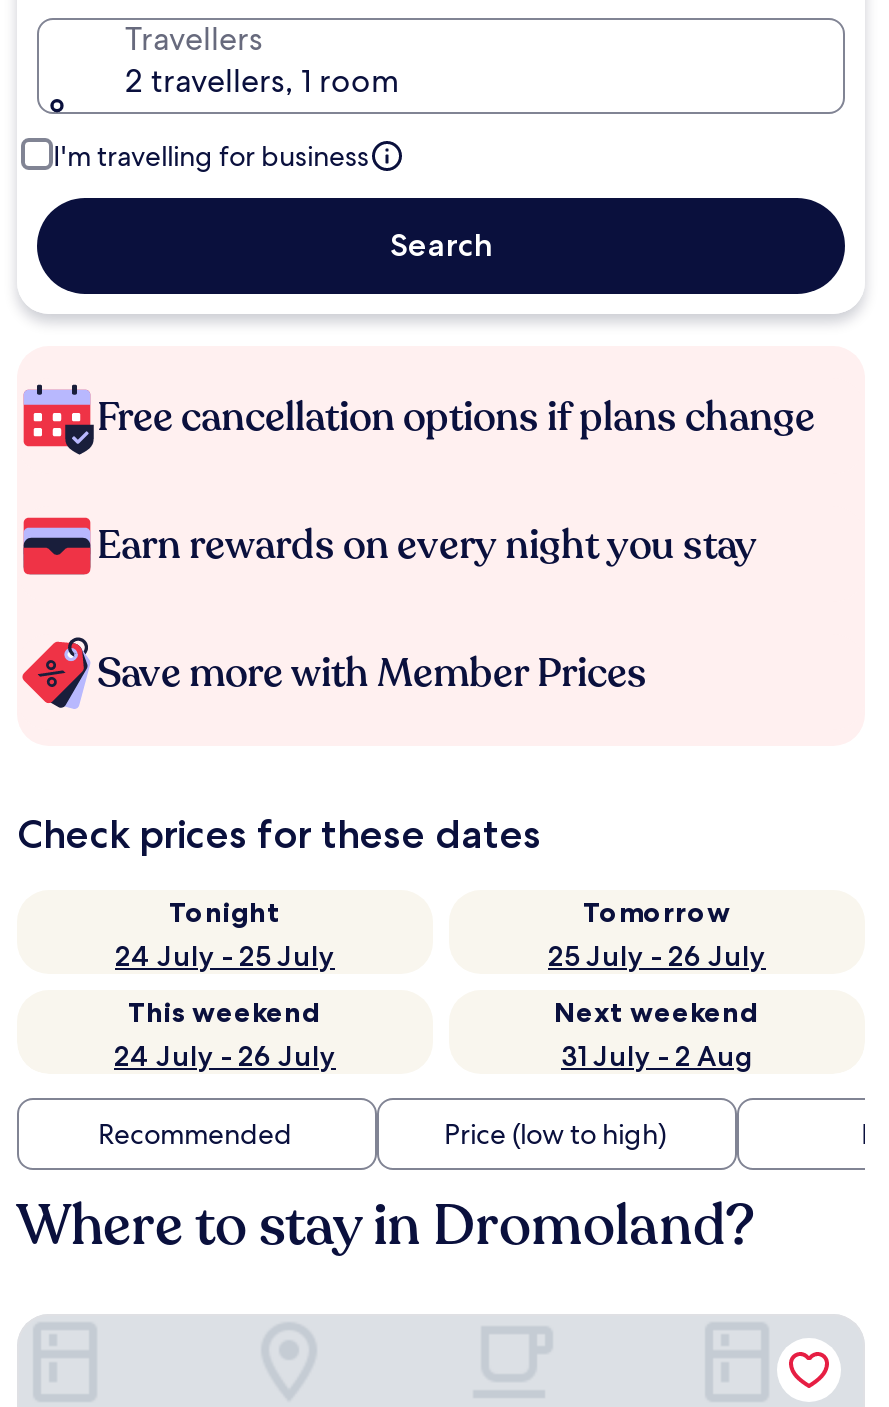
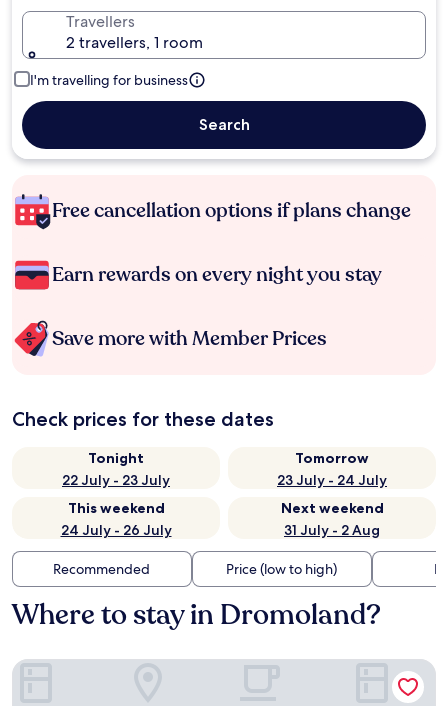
- 24 July - 25 July
+ 22 July - 23 July

- 25 July - 26 July
+ 23 July - 24 July
